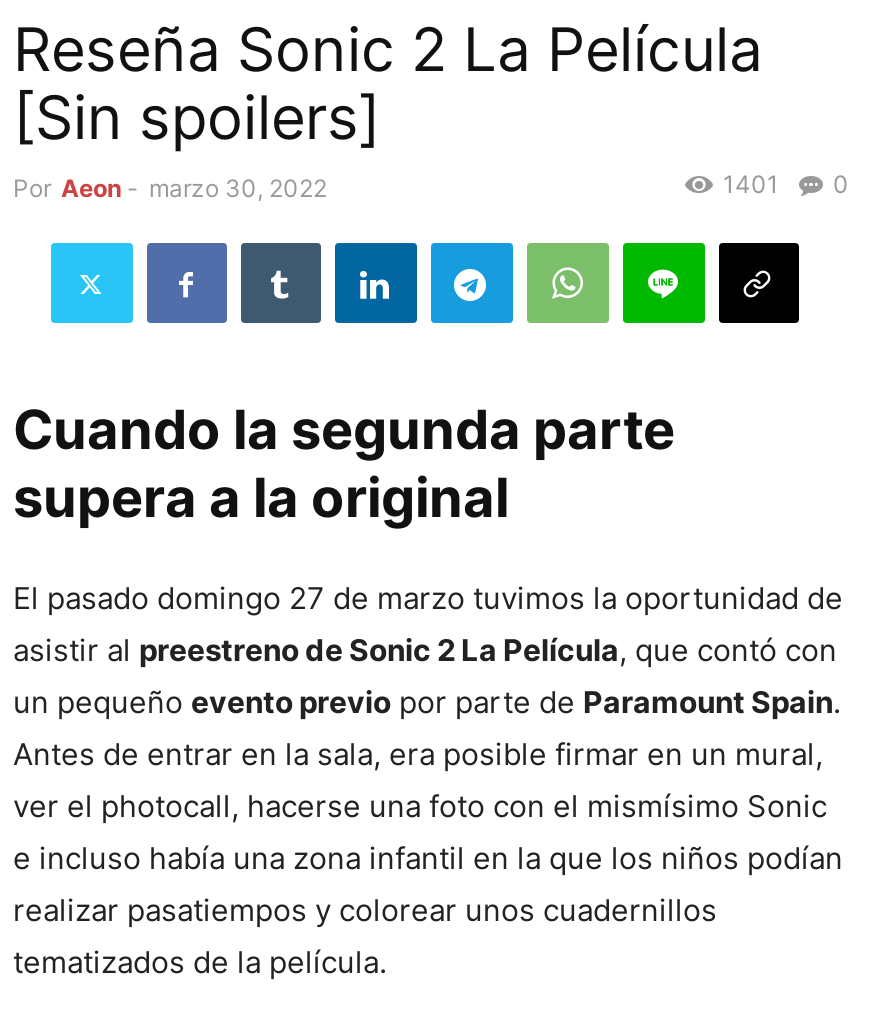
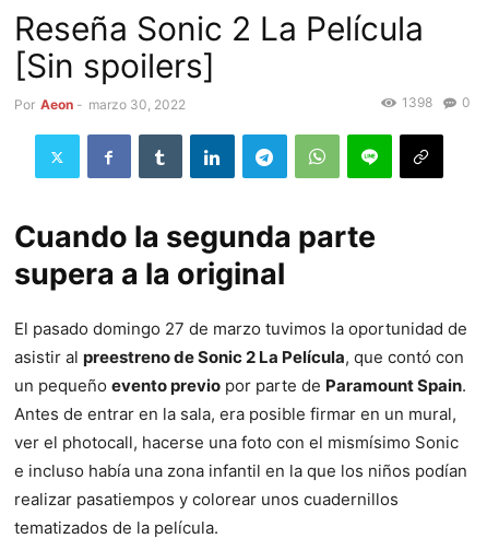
- 1401 0
+ 1398 0
